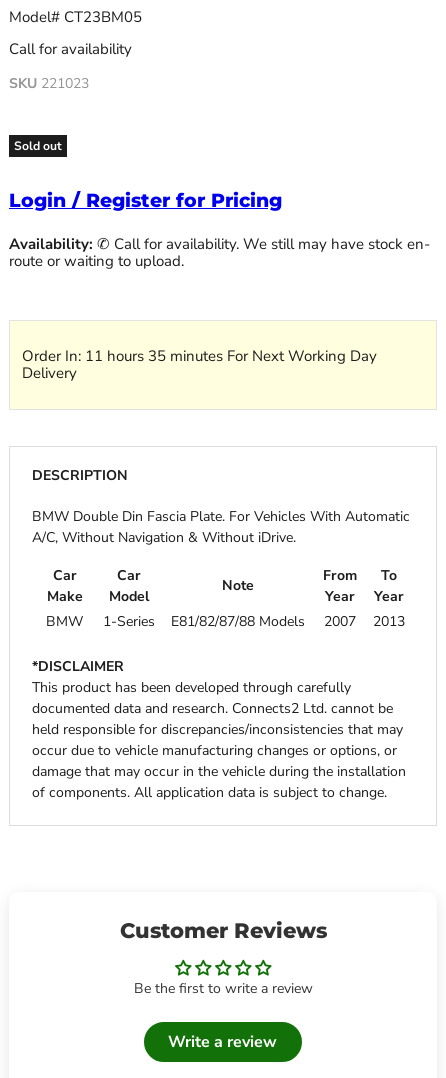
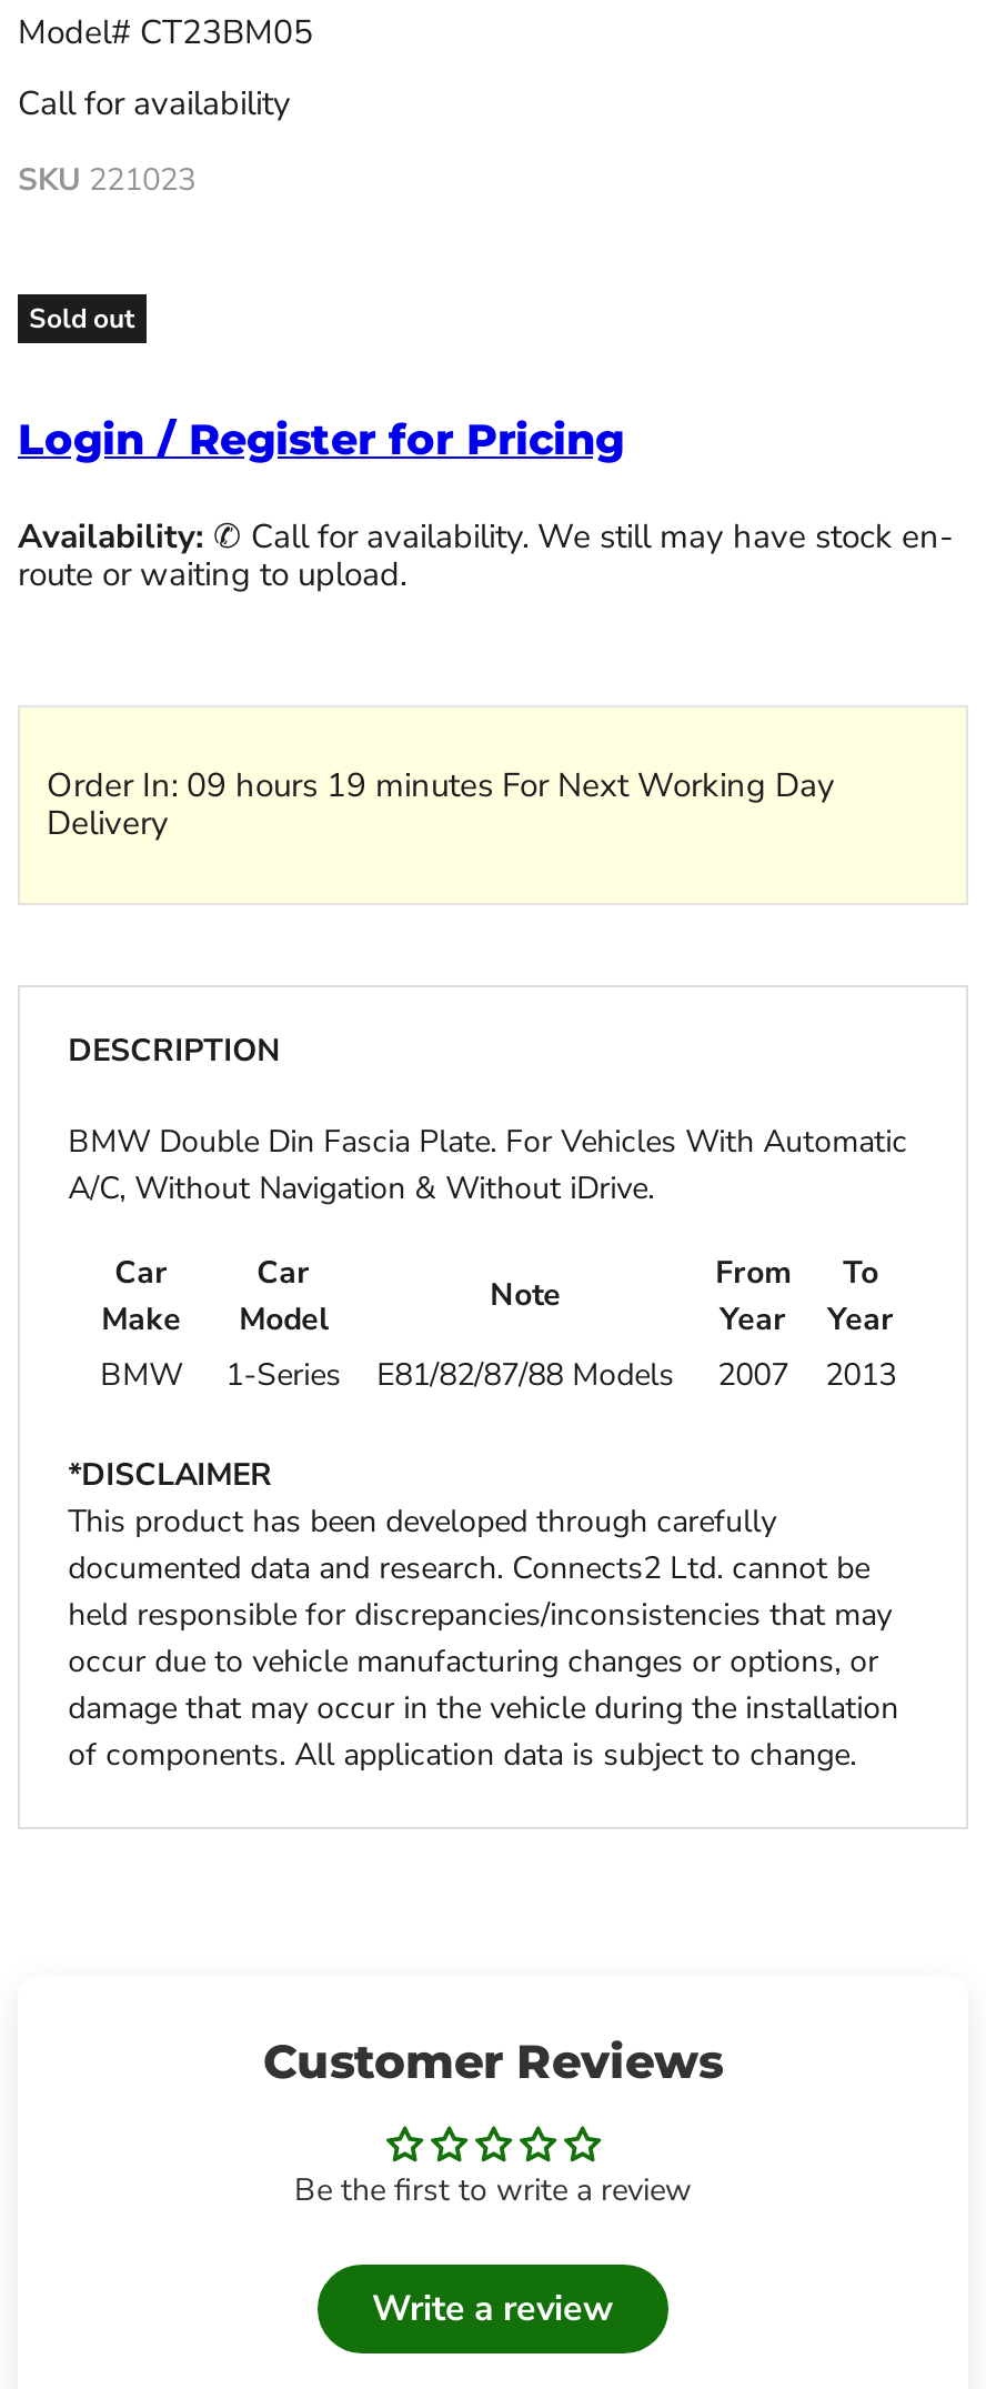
- Order In: 11 hours 35 minutes For Next Working Day
+ Order In: 09 hours 19 minutes For Next Working Day
